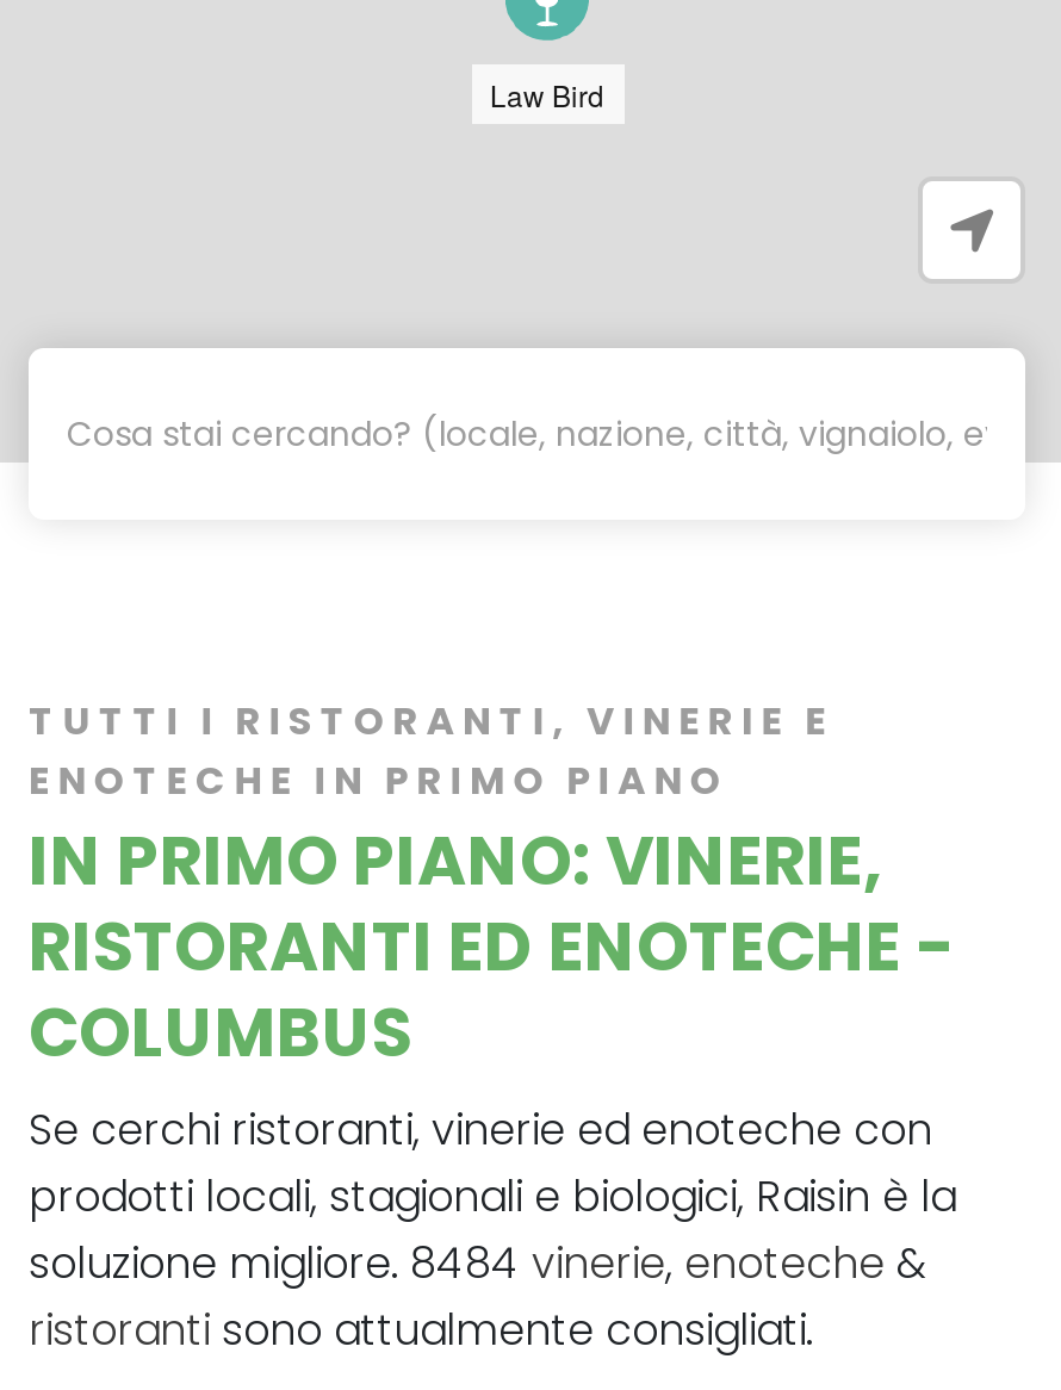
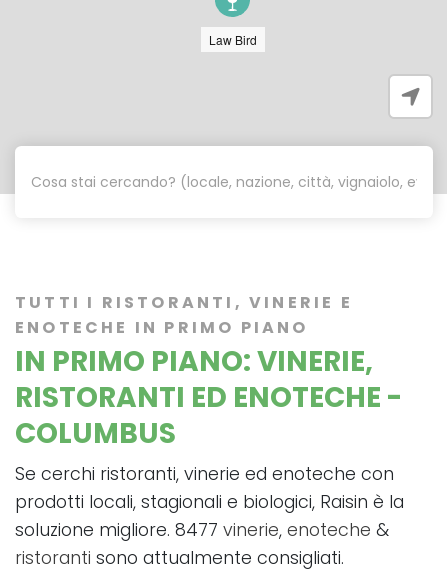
- soluzione migliore. 8484 vinerie, enoteche &
+ soluzione migliore. 8477 vinerie, enoteche &
